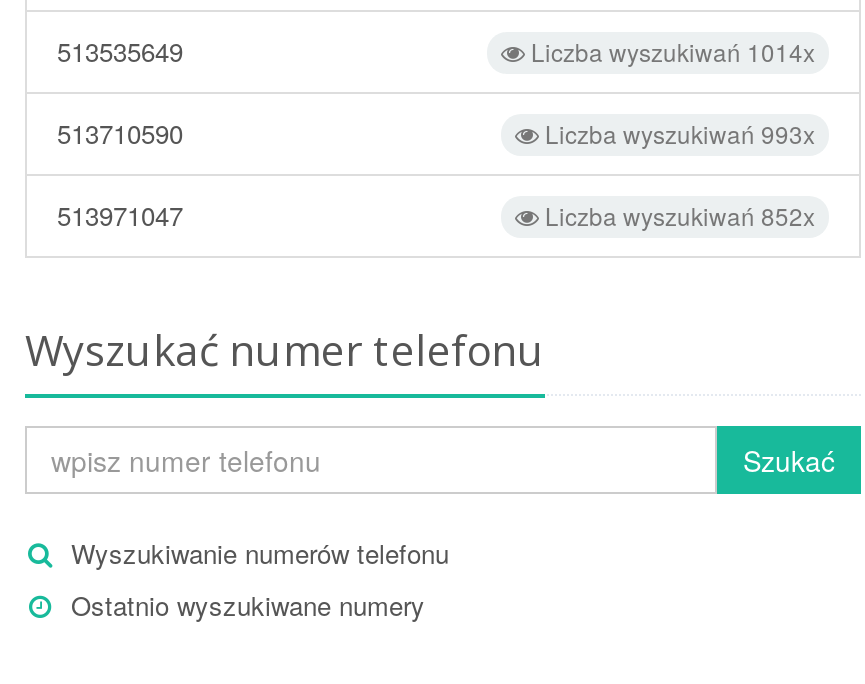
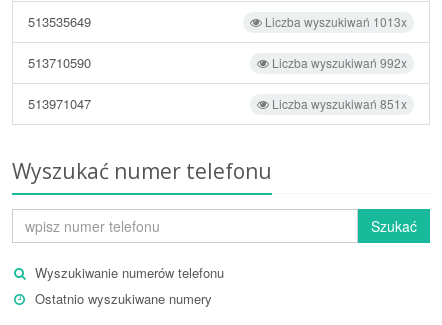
- Liczba wyszukiwań 1014x
+ Liczba wyszukiwań 1013x

- Liczba wyszukiwań 993x
+ Liczba wyszukiwań 992x

- Liczba wyszukiwań 852x
+ Liczba wyszukiwań 851x
